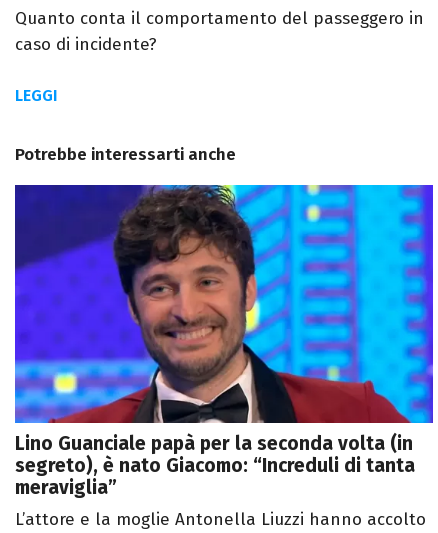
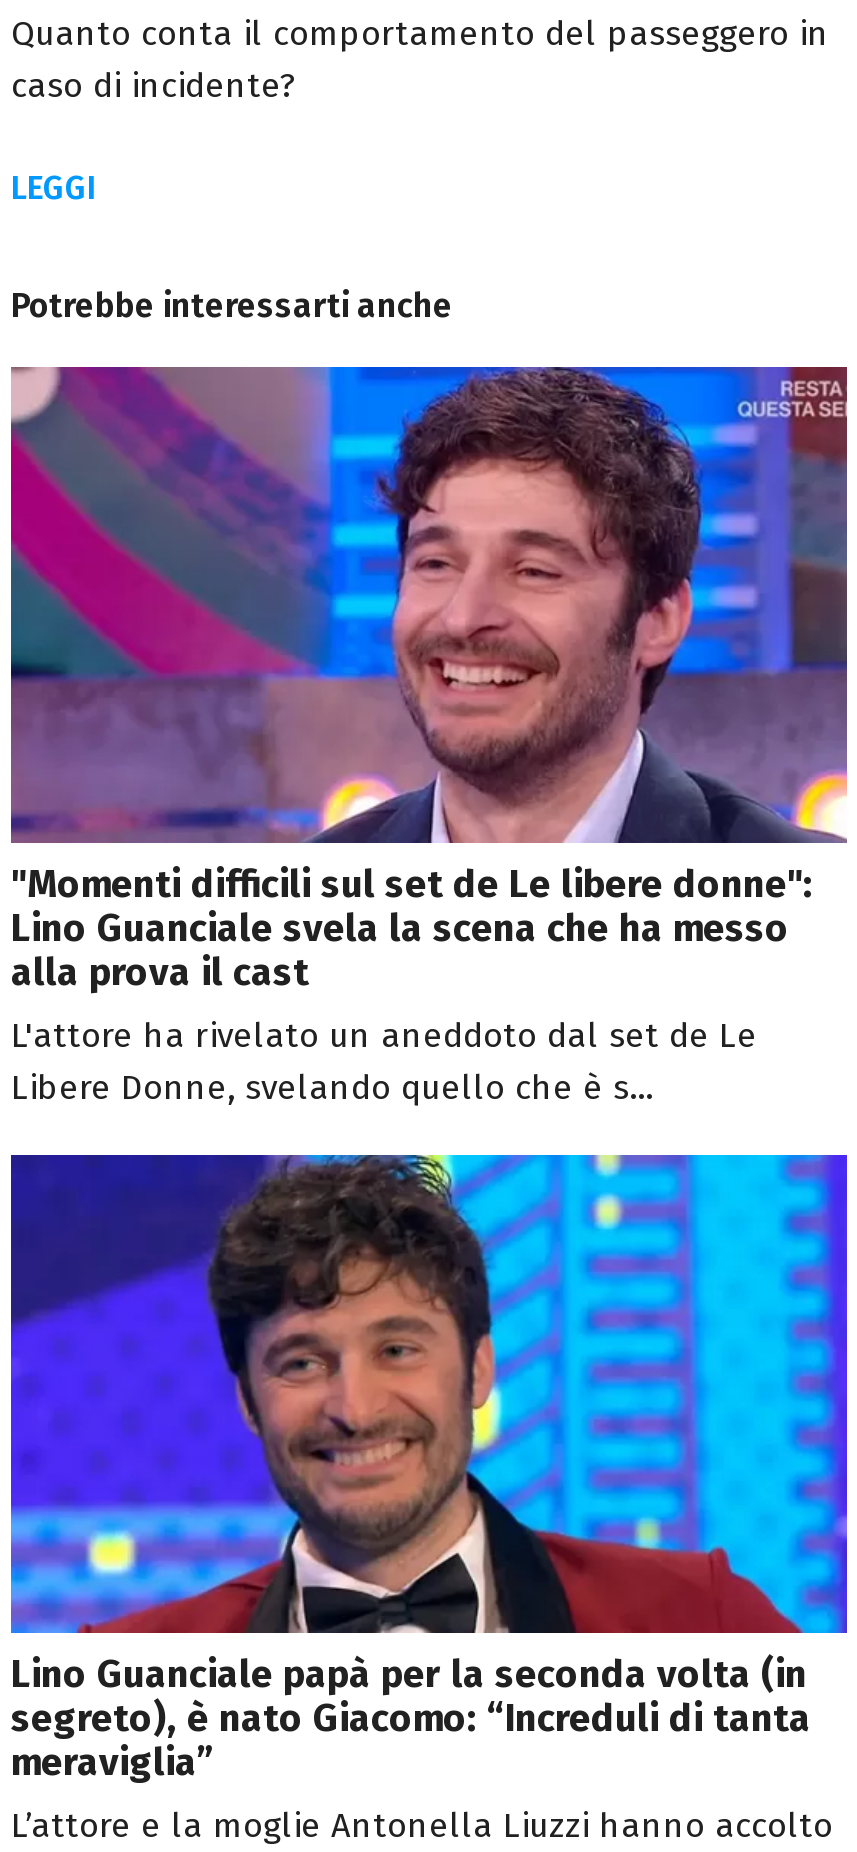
+ [image]
+ "Momenti difficili sul set de Le libere donne":
+ Lino Guanciale svela la scena che ha messo
+ alla prova il cast
+ L'attore ha rivelato un aneddoto dal set de Le
+ Libere Donne, svelando quello che è s...
